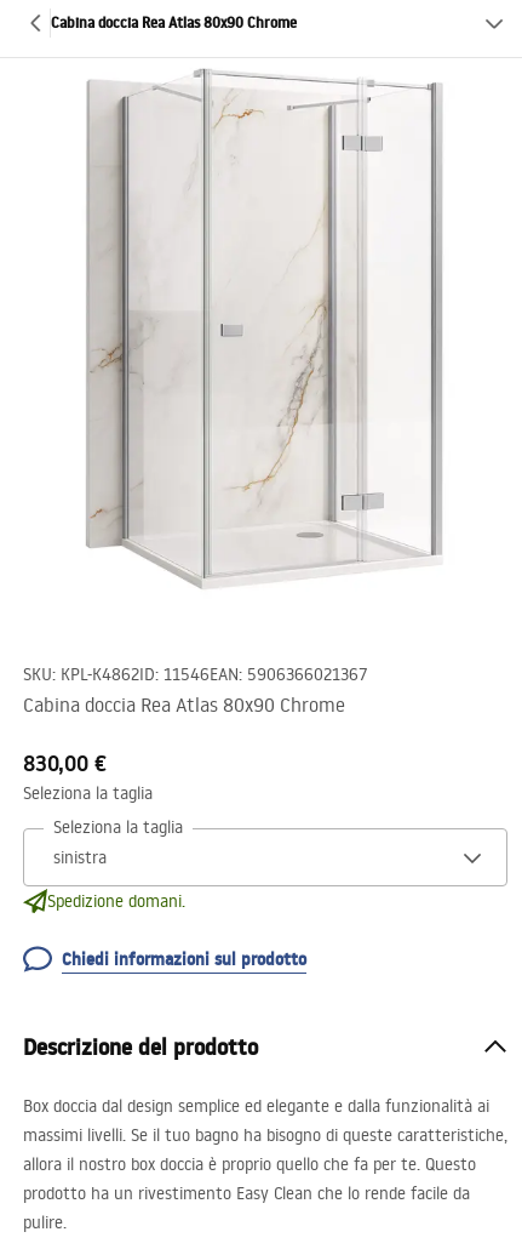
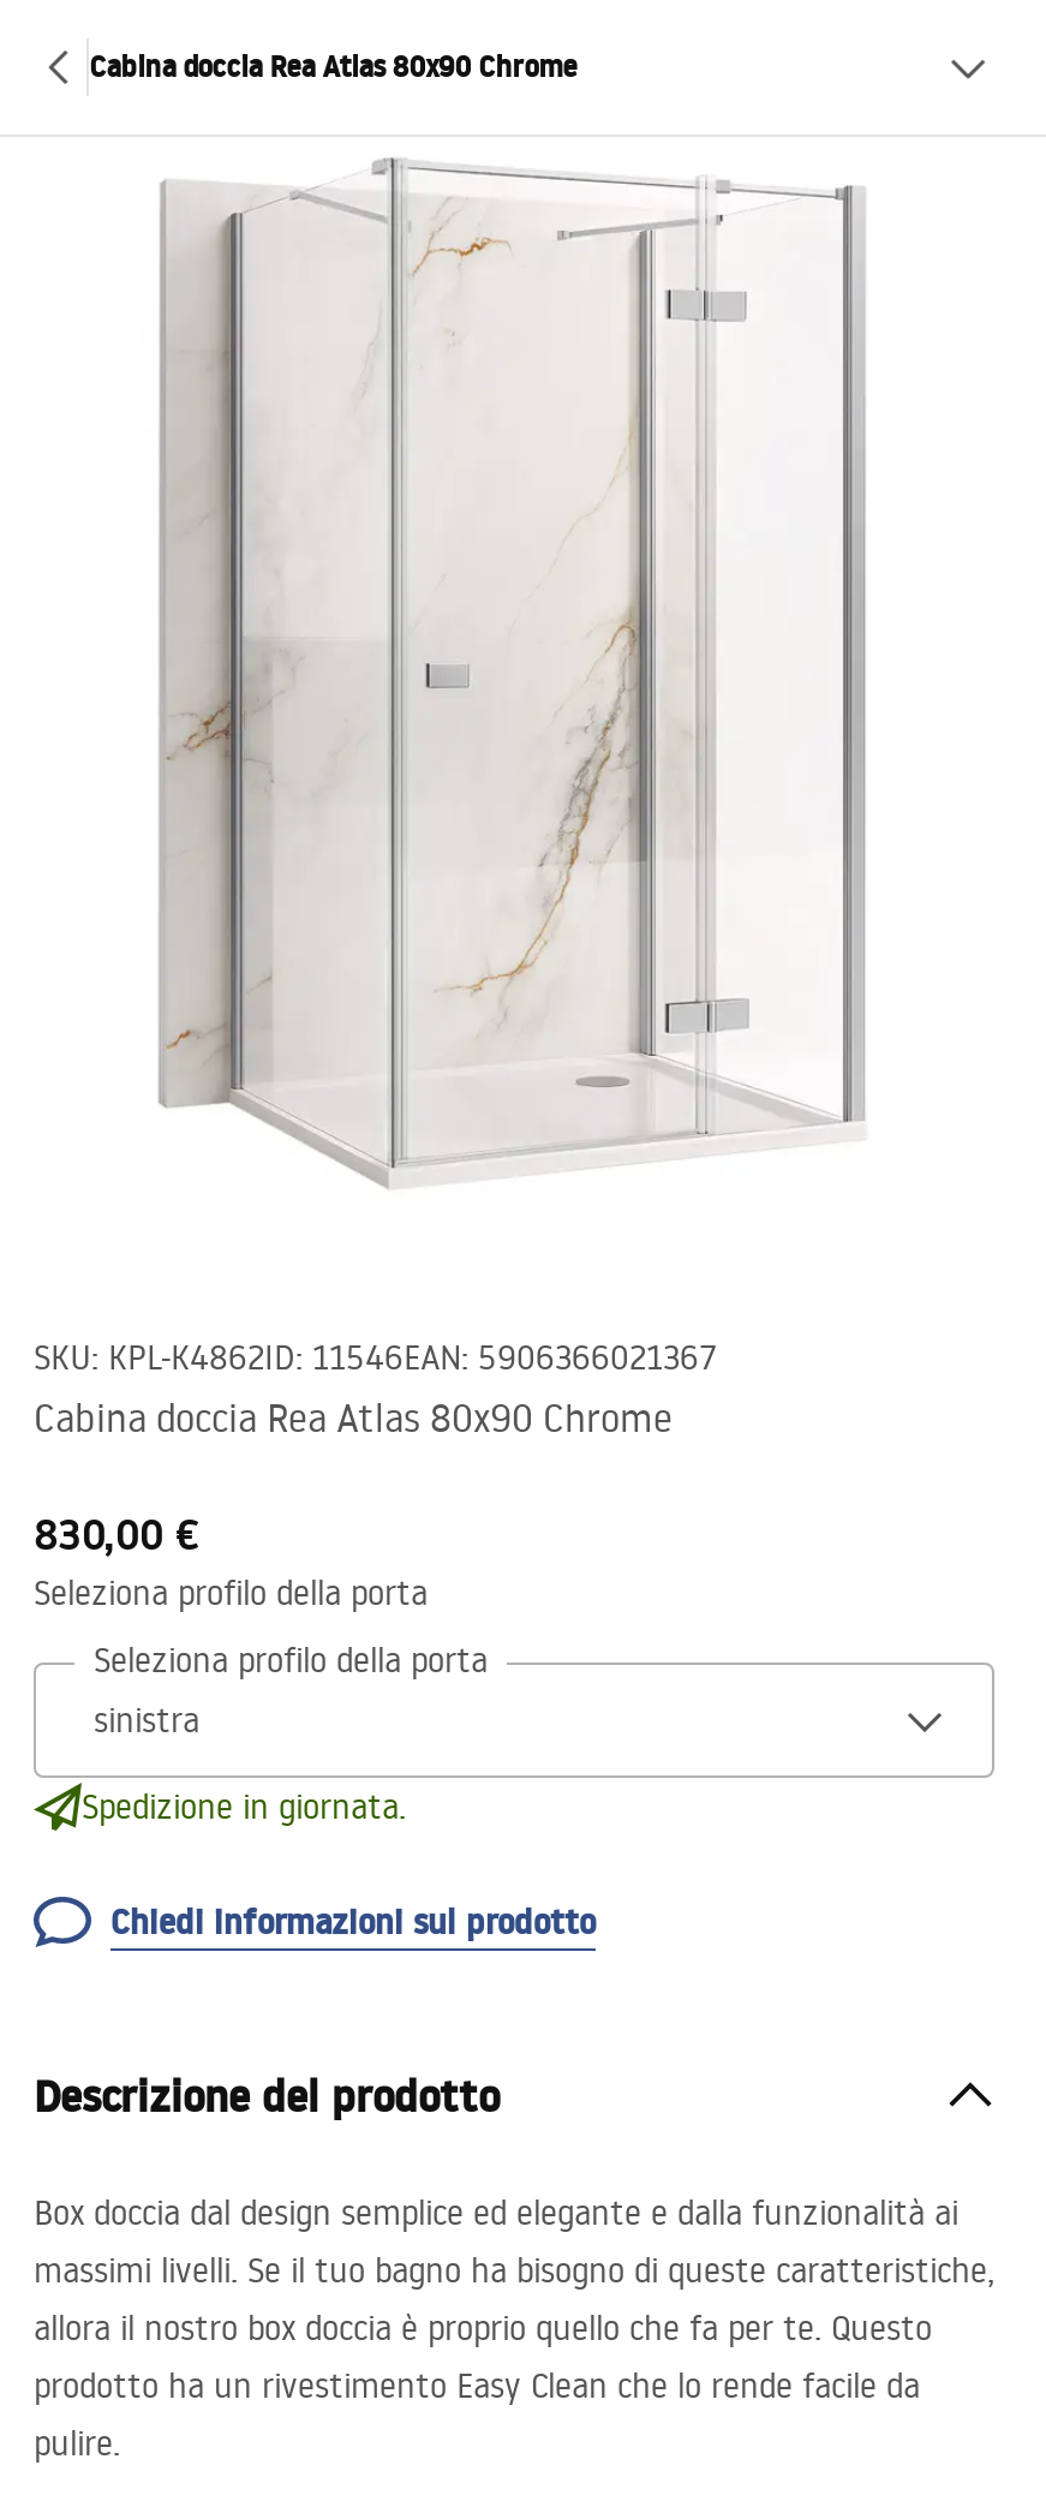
- Seleziona la taglia
+ Seleziona profilo della porta

- Seleziona la taglia
+ Seleziona profilo della porta

- Spedizione domani.
+ Spedizione in giornata.
